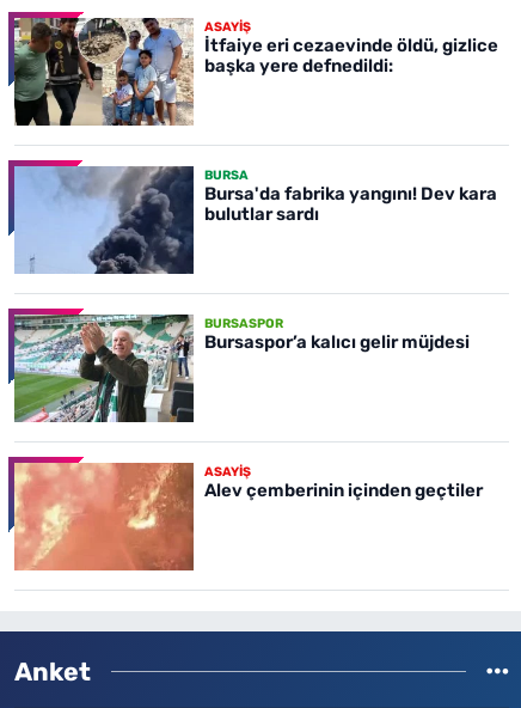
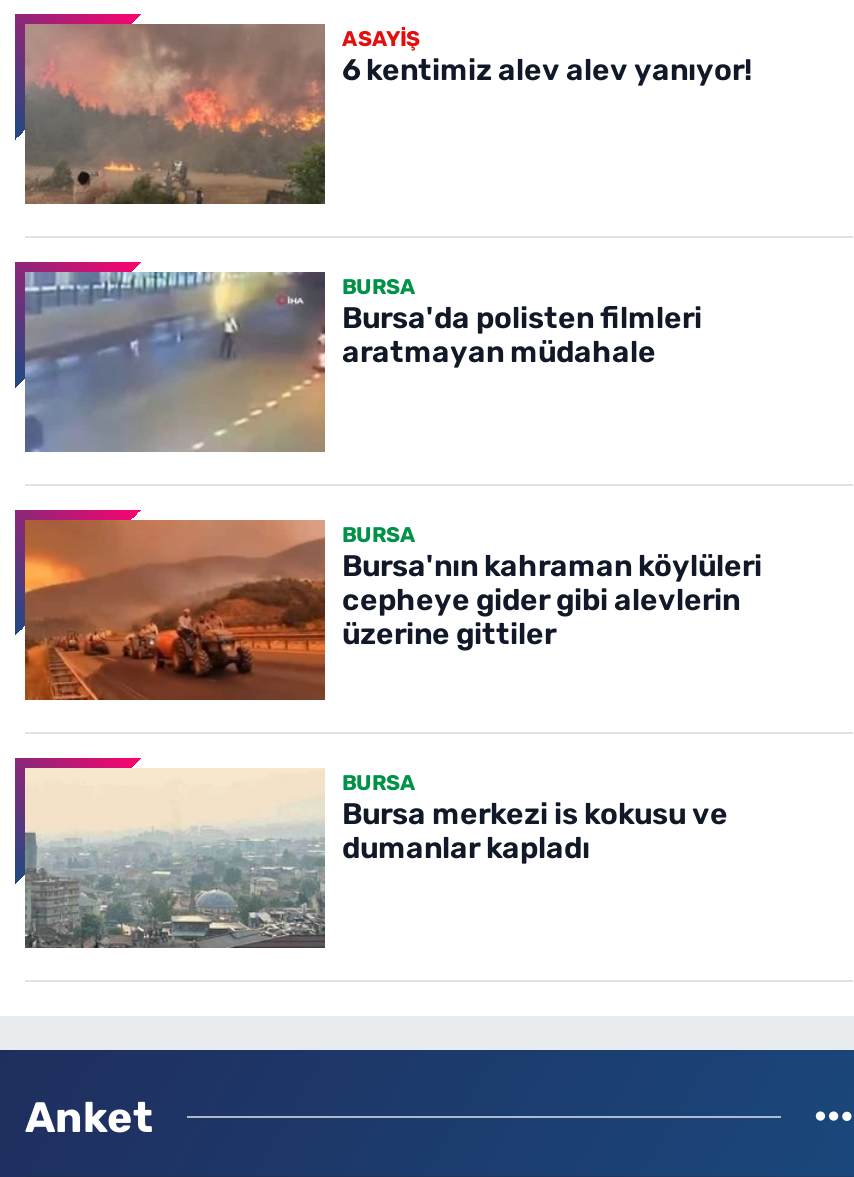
- [image]
- İtfaiye eri cezaevinde öldü, gizlice
- başka yere defnedildi:
+ [image]
+ 6 kentimiz alev alev yanıyor!

- [image]
- Bursa'da fabrika yangını! Dev kara
- bulutlar sardı
+ [image]
+ Bursa'da polisten filmleri
+ aratmayan müdahale

- [image]
- BURSASPOR
- Bursaspor’a kalıcı gelir müjdesi
+ [image]
+ BURSA
+ Bursa'nın kahraman köylüleri
+ cepheye gider gibi alevlerin
+ üzerine gittiler

- [image]
- ASAYİŞ
- Alev çemberinin içinden geçtiler
+ [image]
+ BURSA
+ Bursa merkezi is kokusu ve
+ dumanlar kapladı
